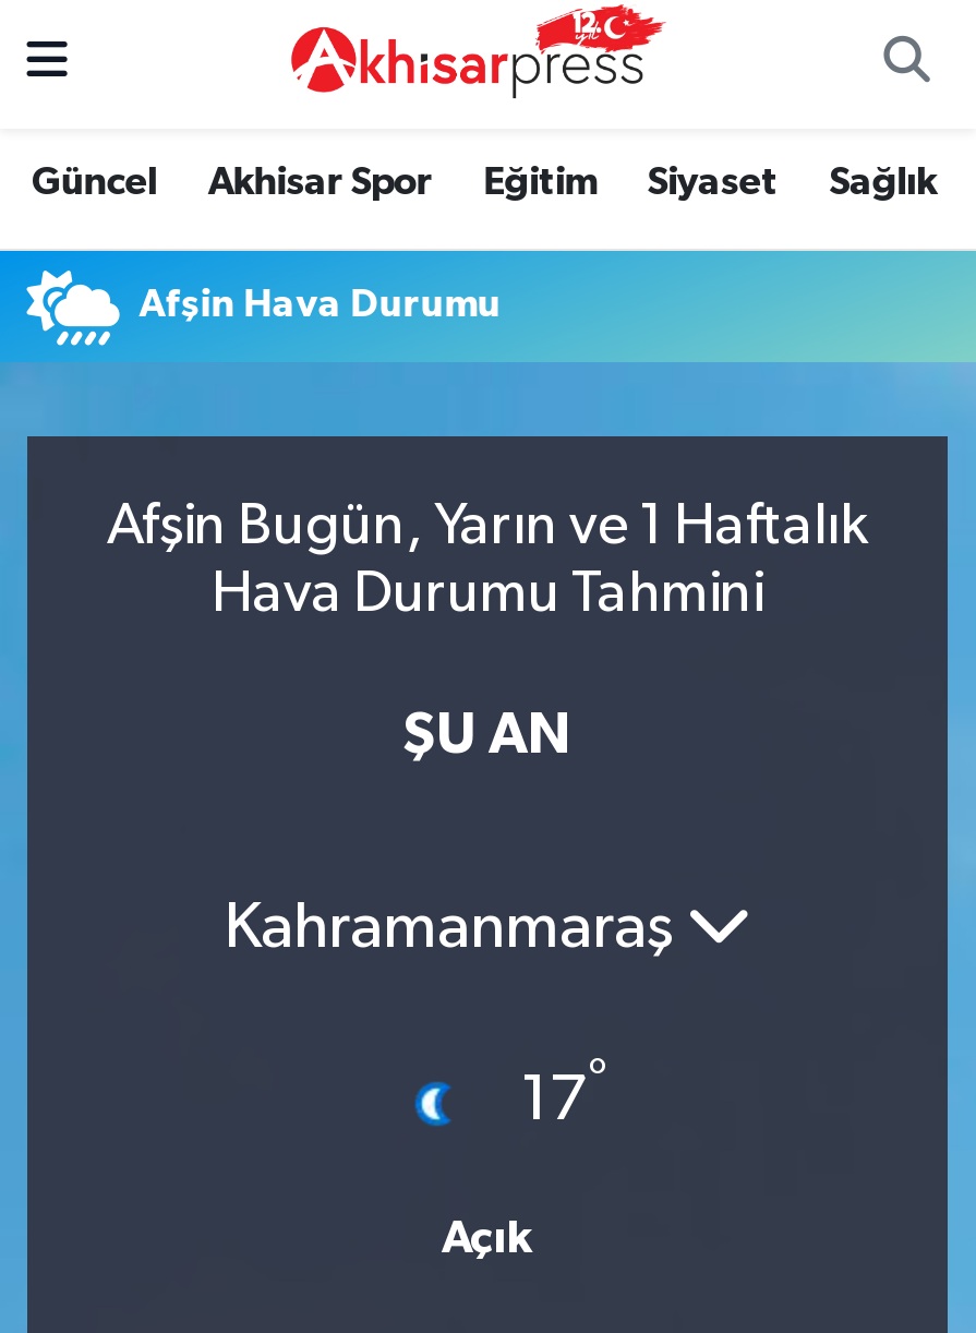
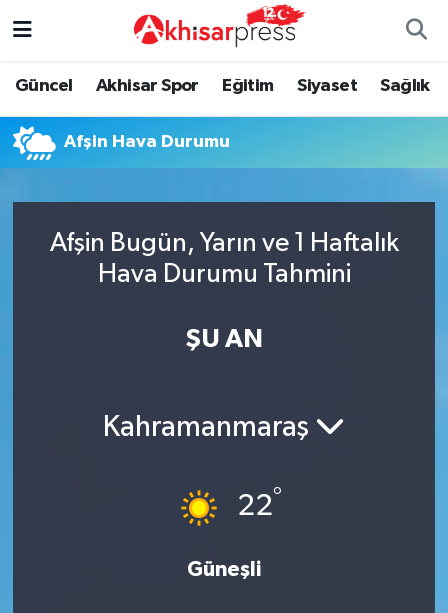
- [image]
- 17°
+ [image]
+ 22°

- Açık
+ Güneşli
